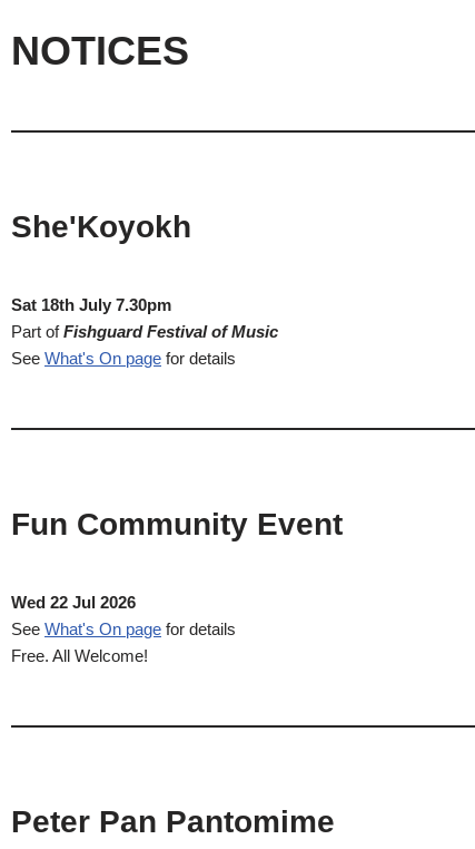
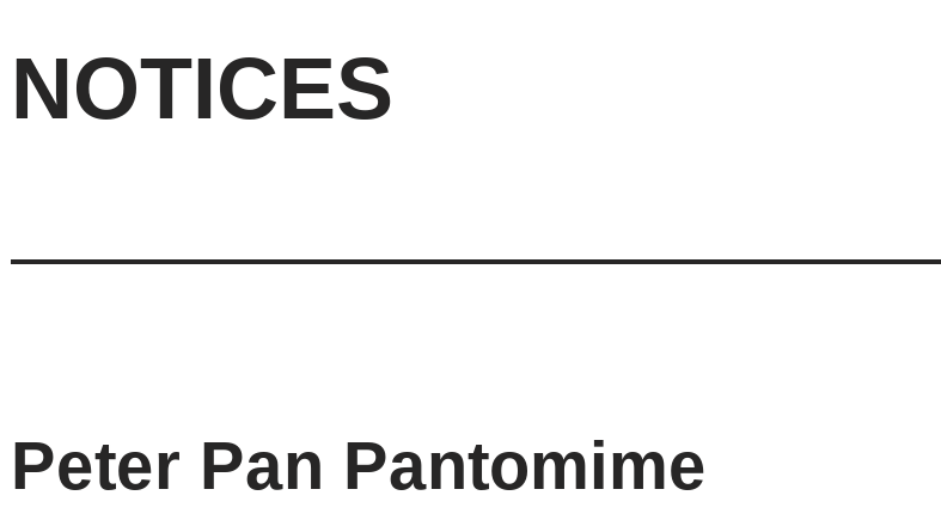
- She'Koyokh
- Sat 18th July 7.30pm
- Part of Fishguard Festival of Music
- See What's On page for details

- Fun Community Event
- Wed 22 Jul 2026
- See What's On page for details
- Free. All Welcome!
